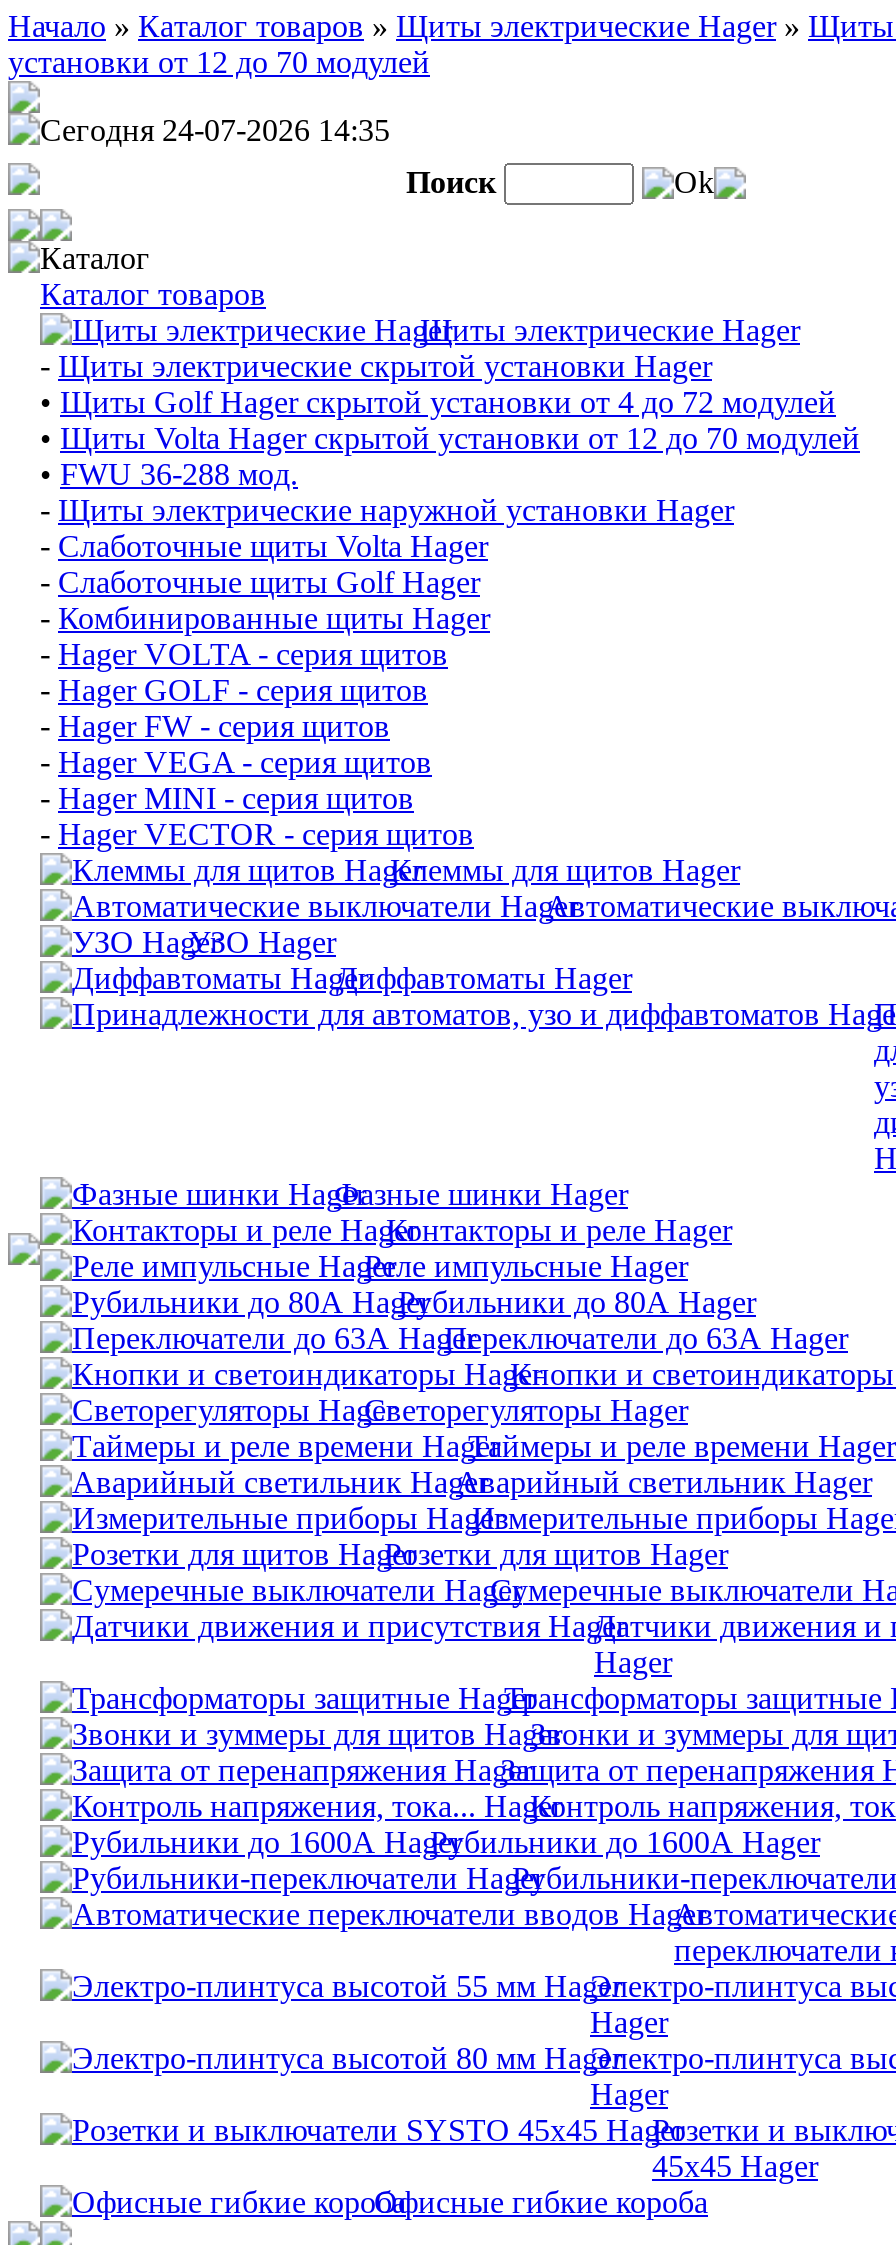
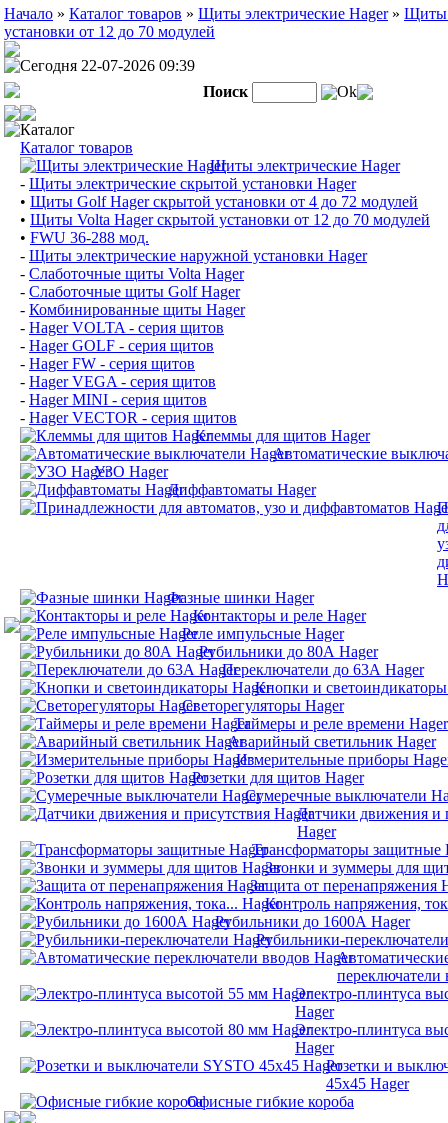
- Сегодня 24-07-2026 14:35
+ Сегодня 22-07-2026 09:39
